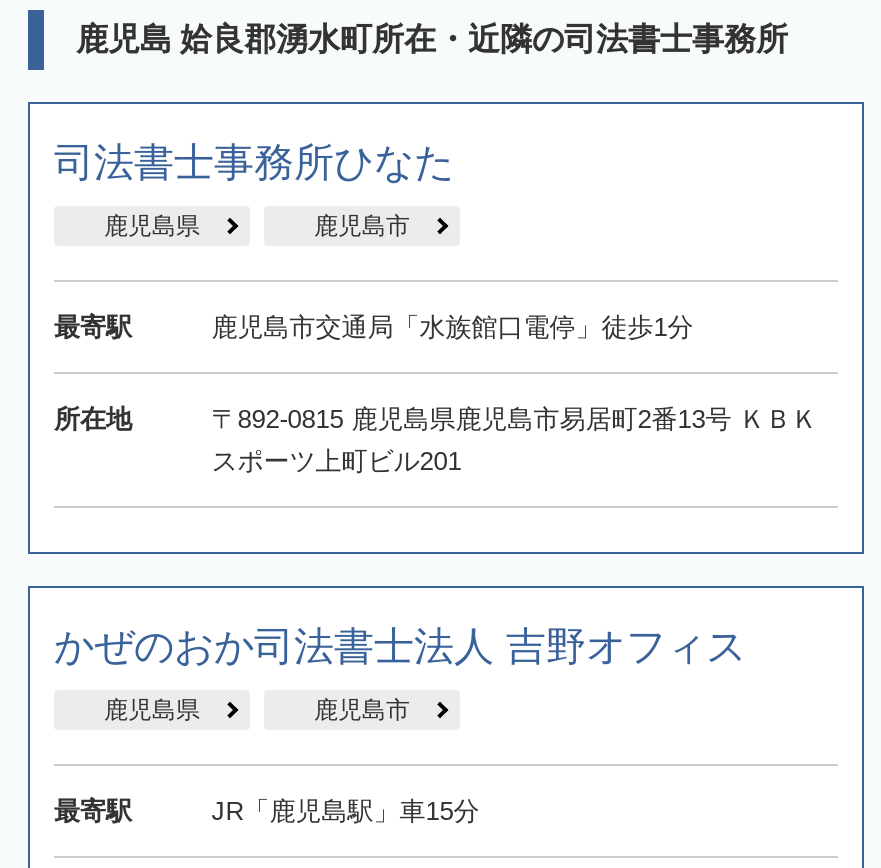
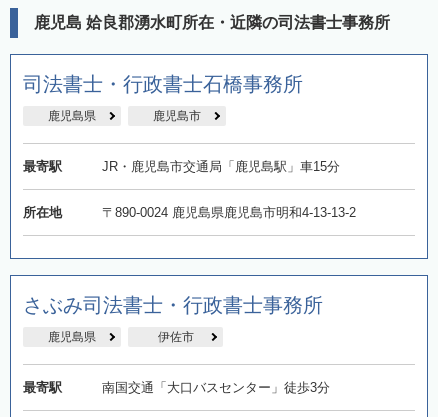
- 司法書士事務所ひなた
+ 司法書士・行政書士石橋事務所

- 鹿児島市交通局「水族館口電停」徒歩1分
+ JR・鹿児島市交通局「鹿児島駅」車15分

- 〒892-0815 鹿児島県鹿児島市易居町2番13号 ＫＢＫ
- スポーツ上町ビル201
+ 〒890-0024 鹿児島県鹿児島市明和4-13-13-2

- かぜのおか司法書士法人 吉野オフィス
+ さぶみ司法書士・行政書士事務所

- 鹿児島市
+ 伊佐市

- JR「鹿児島駅」車15分
+ 南国交通「大口バスセンター」徒歩3分
